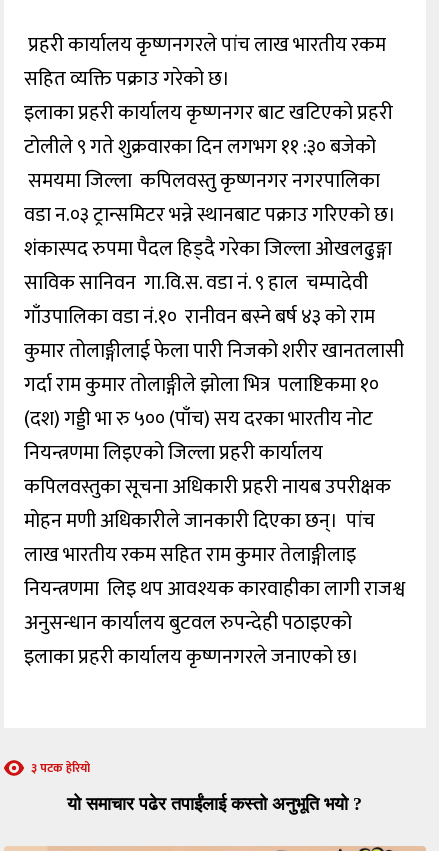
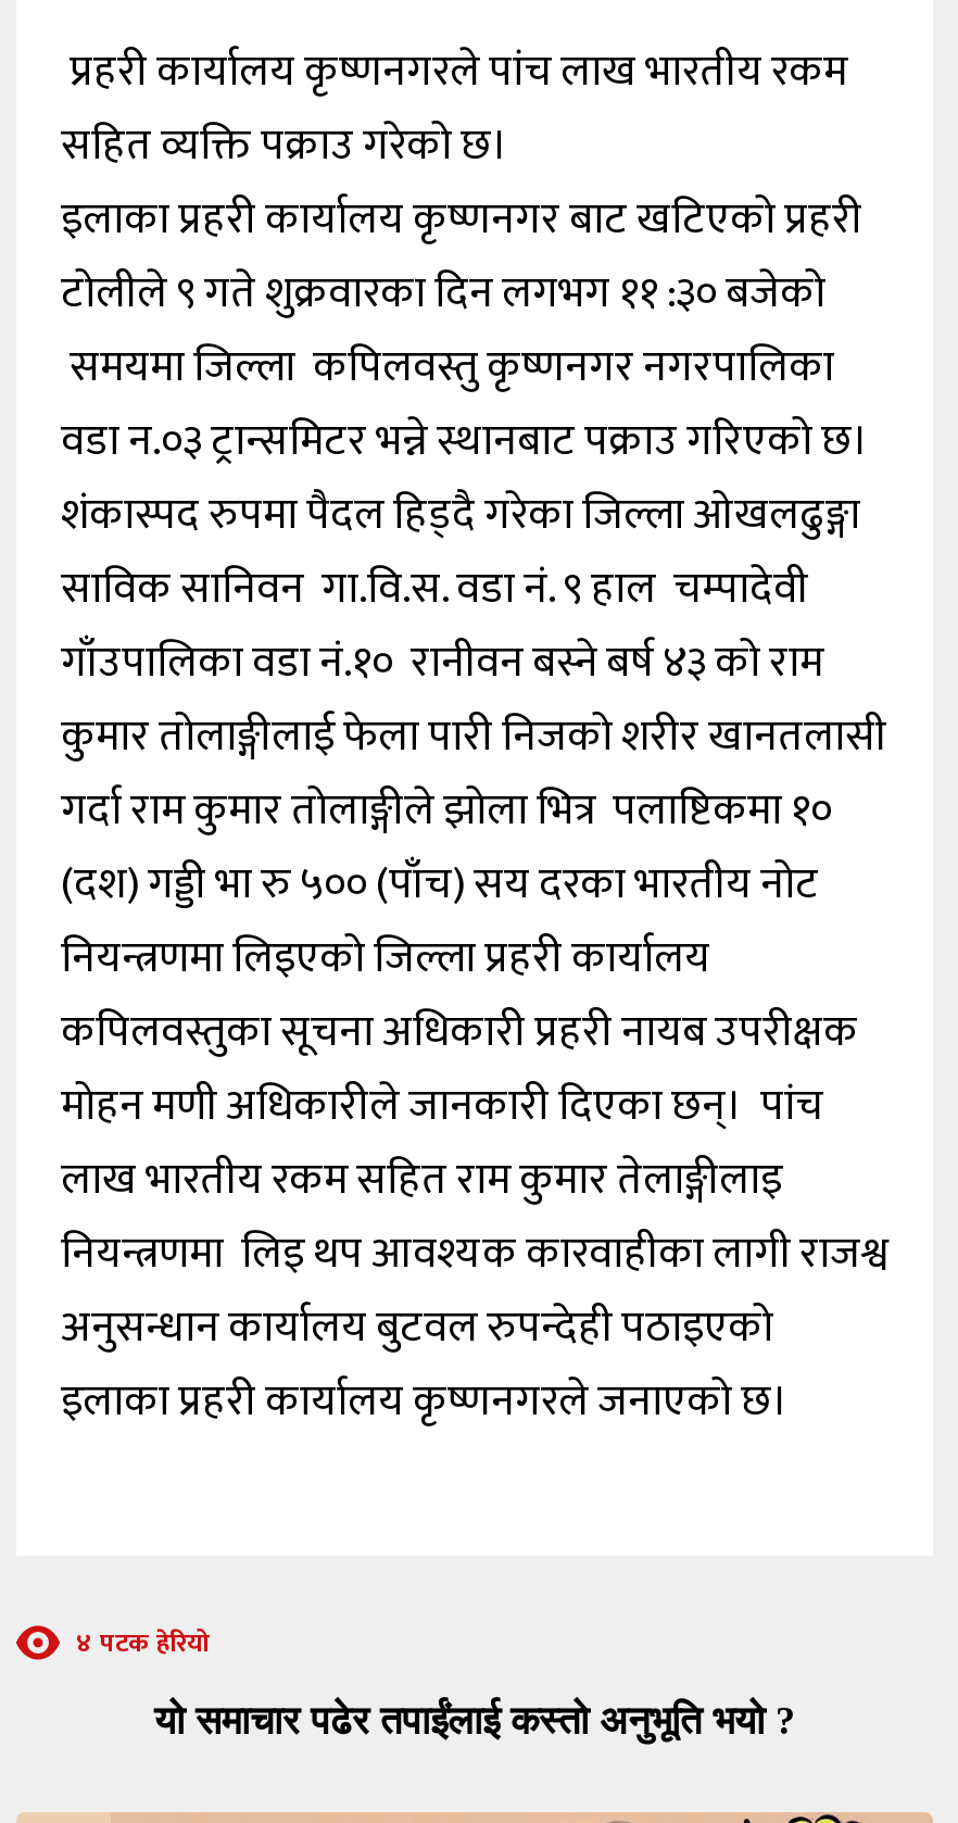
- ३ पटक हेरियो
+ ४ पटक हेरियो
